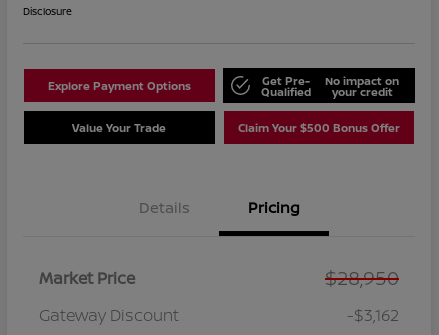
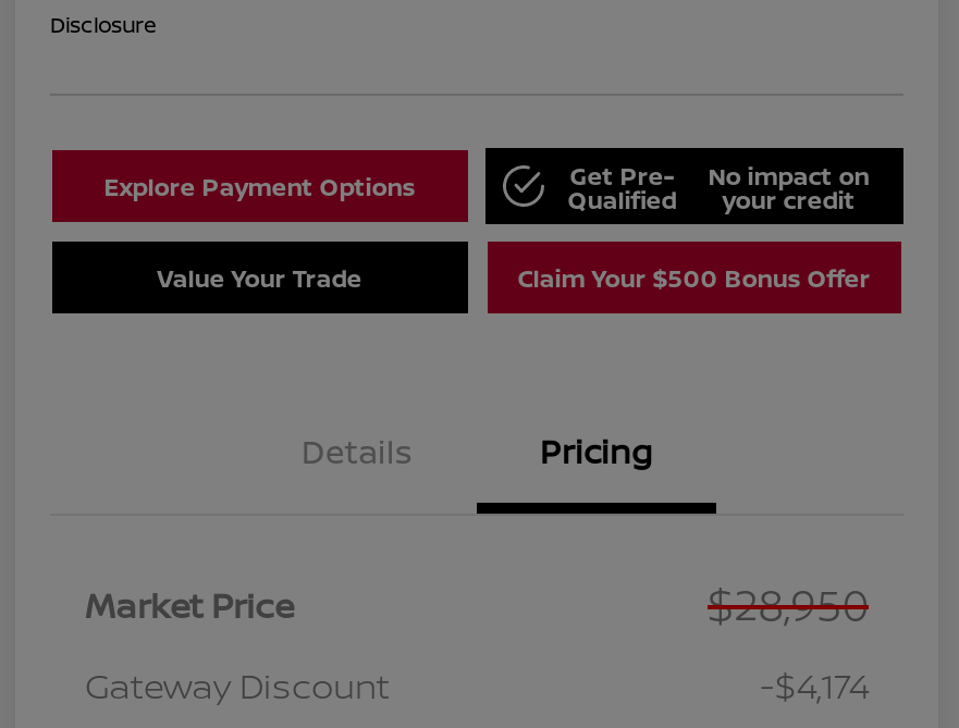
- -$3,162
+ -$4,174
